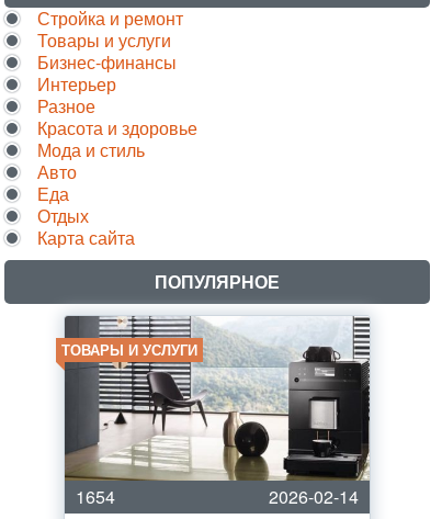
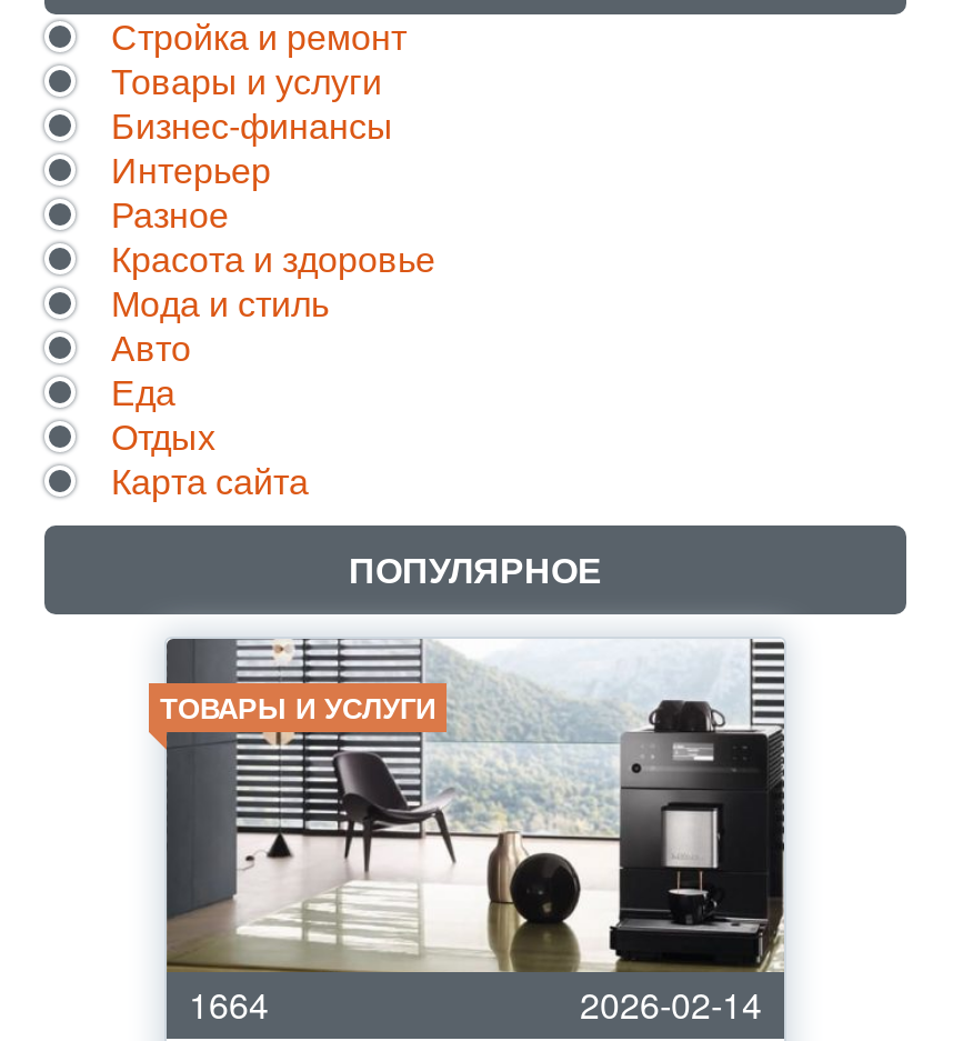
- 1654
+ 1664
